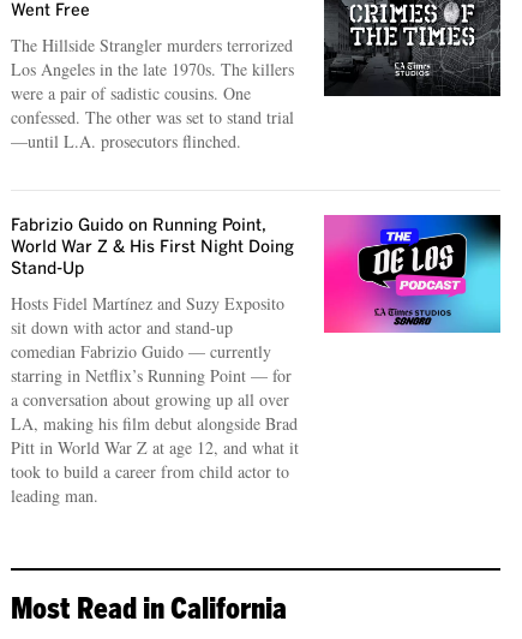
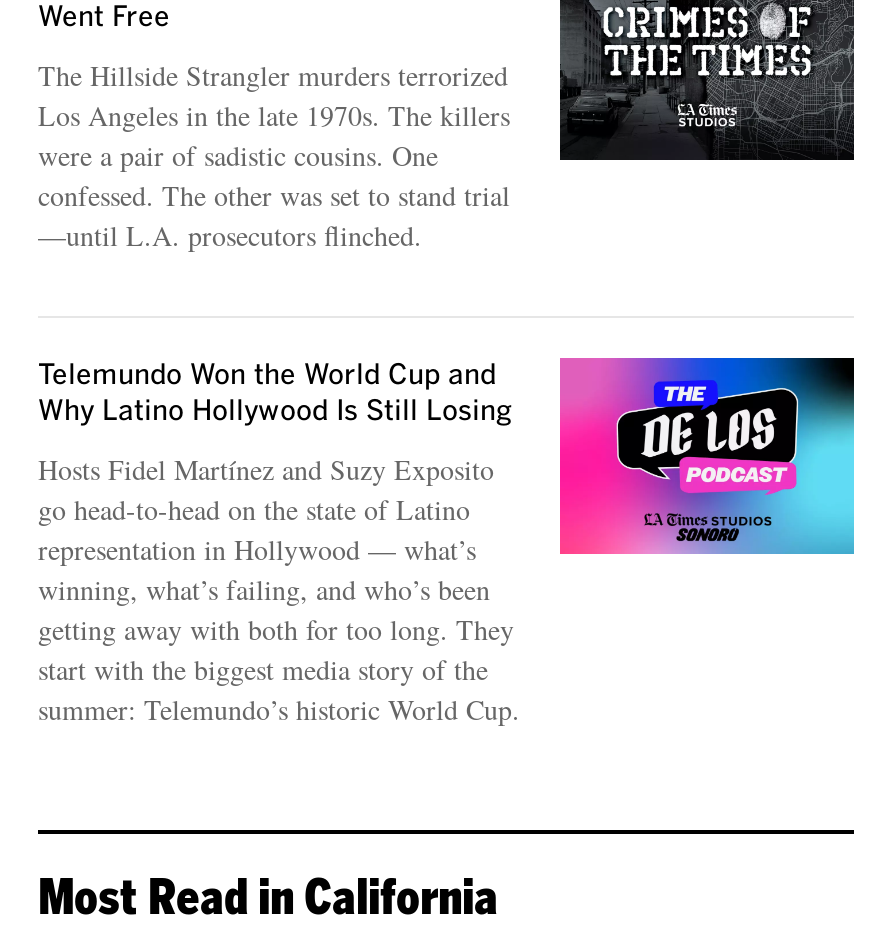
- Fabrizio Guido on Running Point,
- World War Z & His First Night Doing
- Stand-Up
+ Telemundo Won the World Cup and
+ Why Latino Hollywood Is Still Losing

- [image]
- sit down with actor and stand-up
- comedian Fabrizio Guido — currently
- starring in Netflix’s Running Point — for
- a conversation about growing up all over
- LA, making his film debut alongside Brad
- Pitt in World War Z at age 12, and what it
- took to build a career from child actor to
- leading man.
+ [image]
+ go head-to-head on the state of Latino
+ representation in Hollywood — what’s
+ winning, what’s failing, and who’s been
+ getting away with both for too long. They
+ start with the biggest media story of the
+ summer: Telemundo’s historic World Cup.
